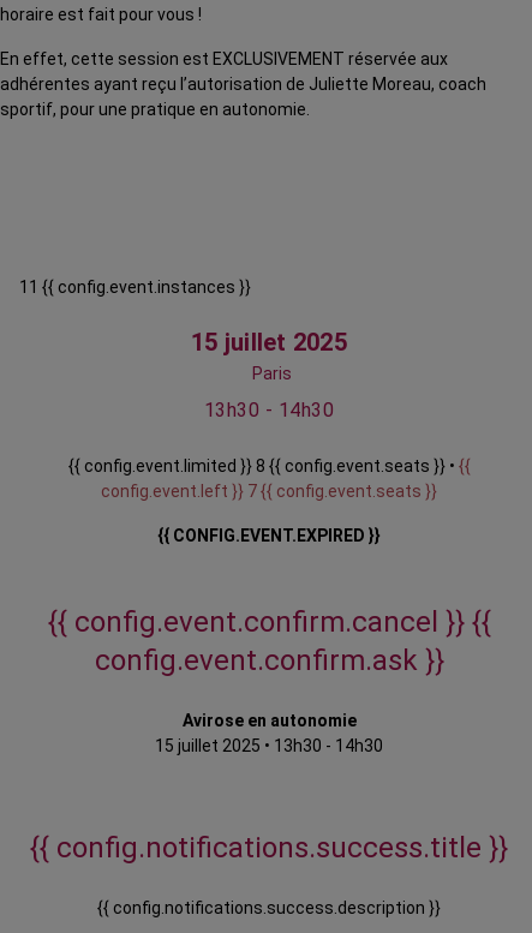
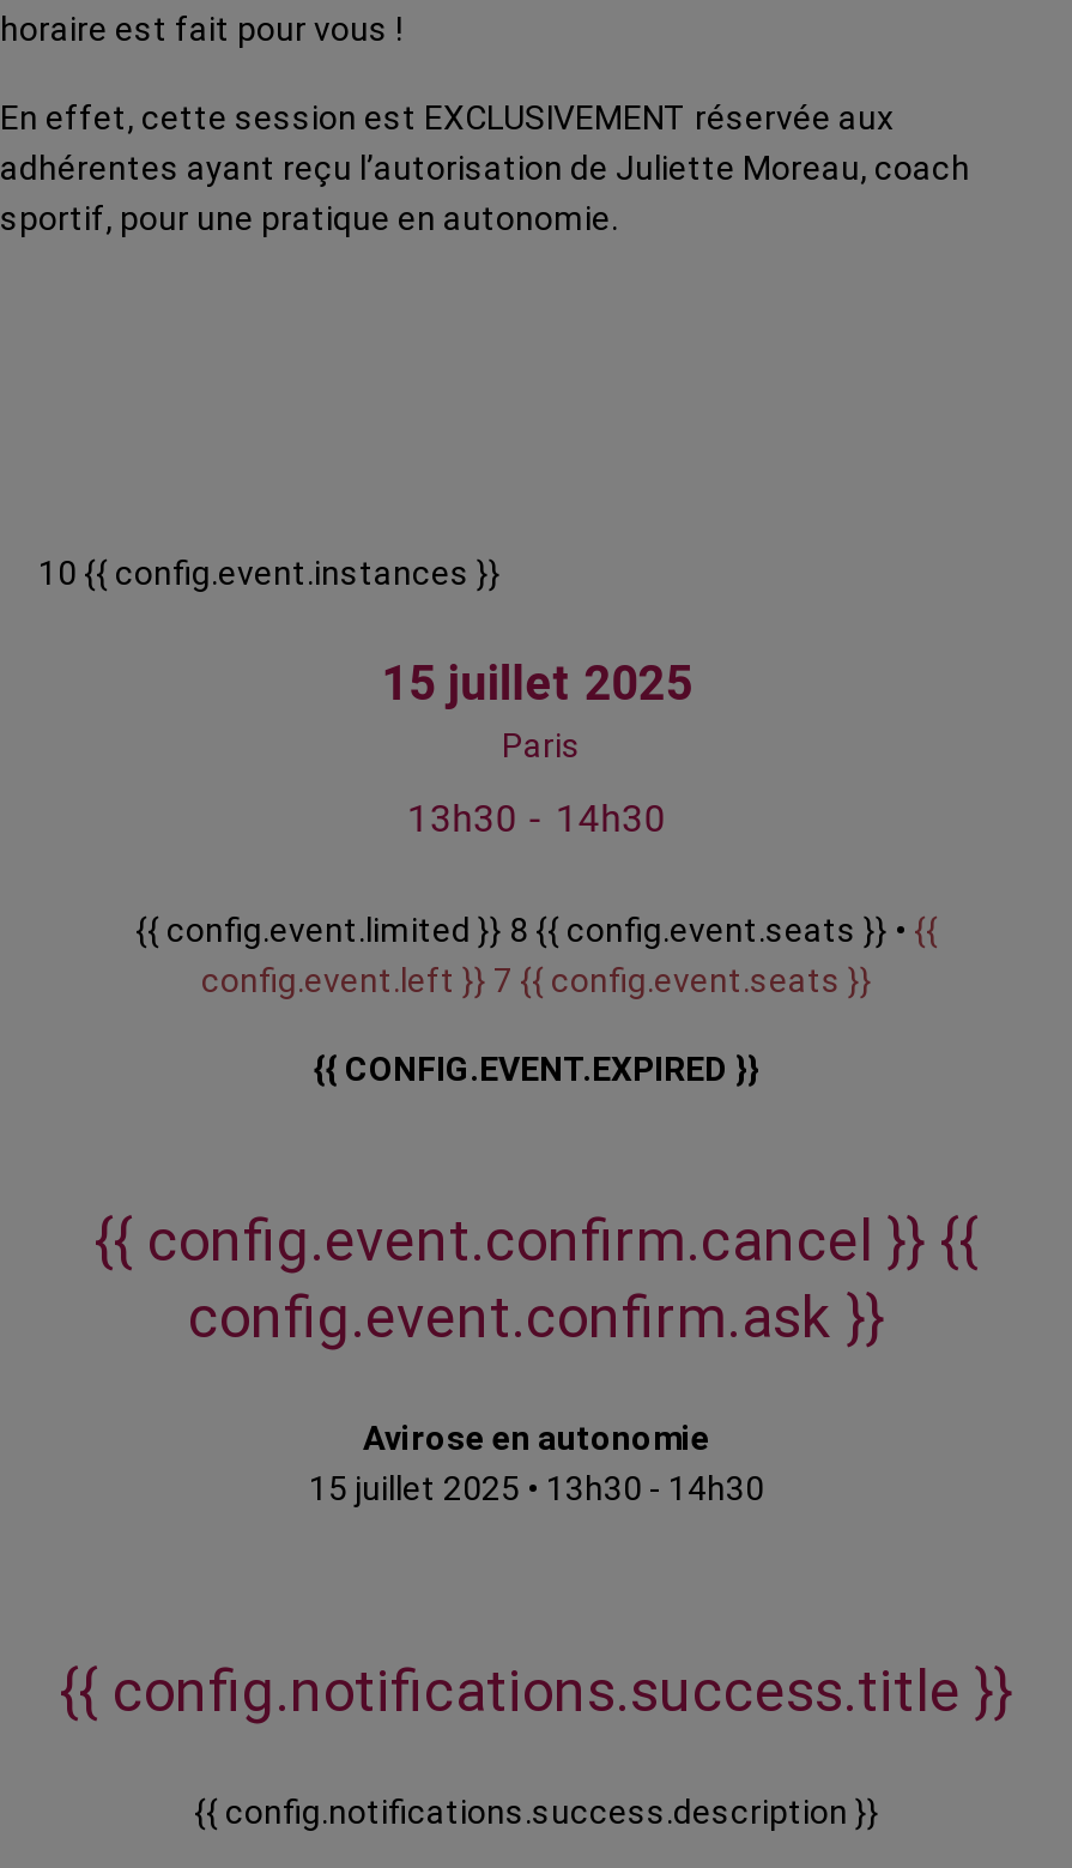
- 11 {{ config.event.instances }}
+ 10 {{ config.event.instances }}
